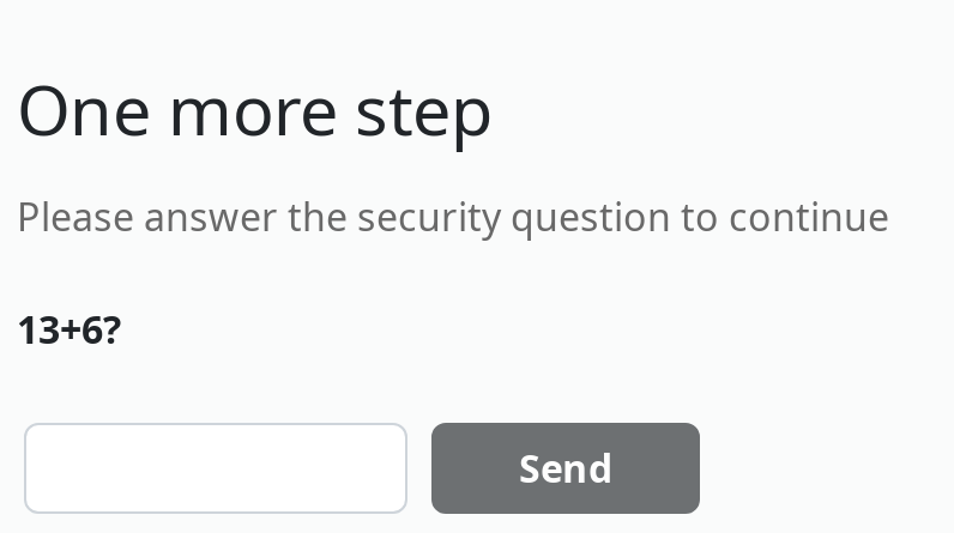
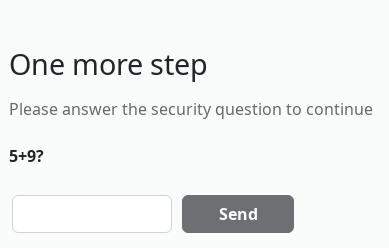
- 13+6?
+ 5+9?
